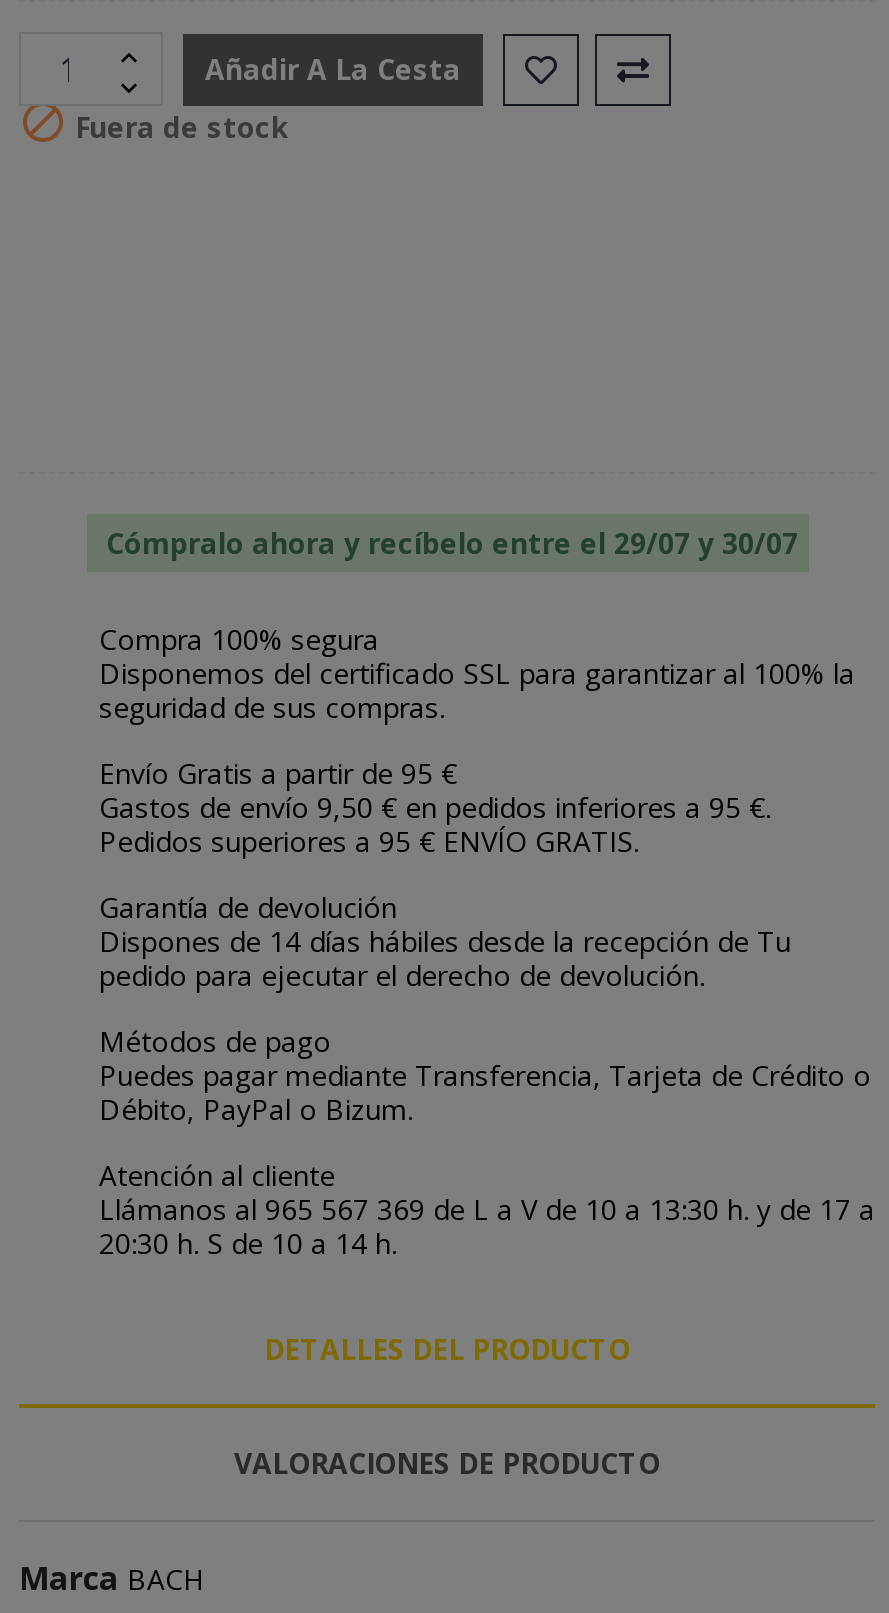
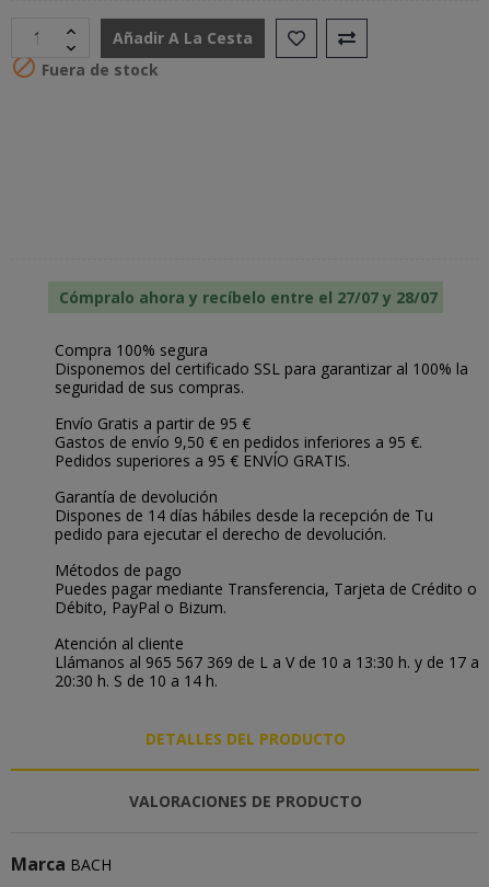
- Cómpralo ahora y recíbelo entre el 29/07 y 30/07
+ Cómpralo ahora y recíbelo entre el 27/07 y 28/07
